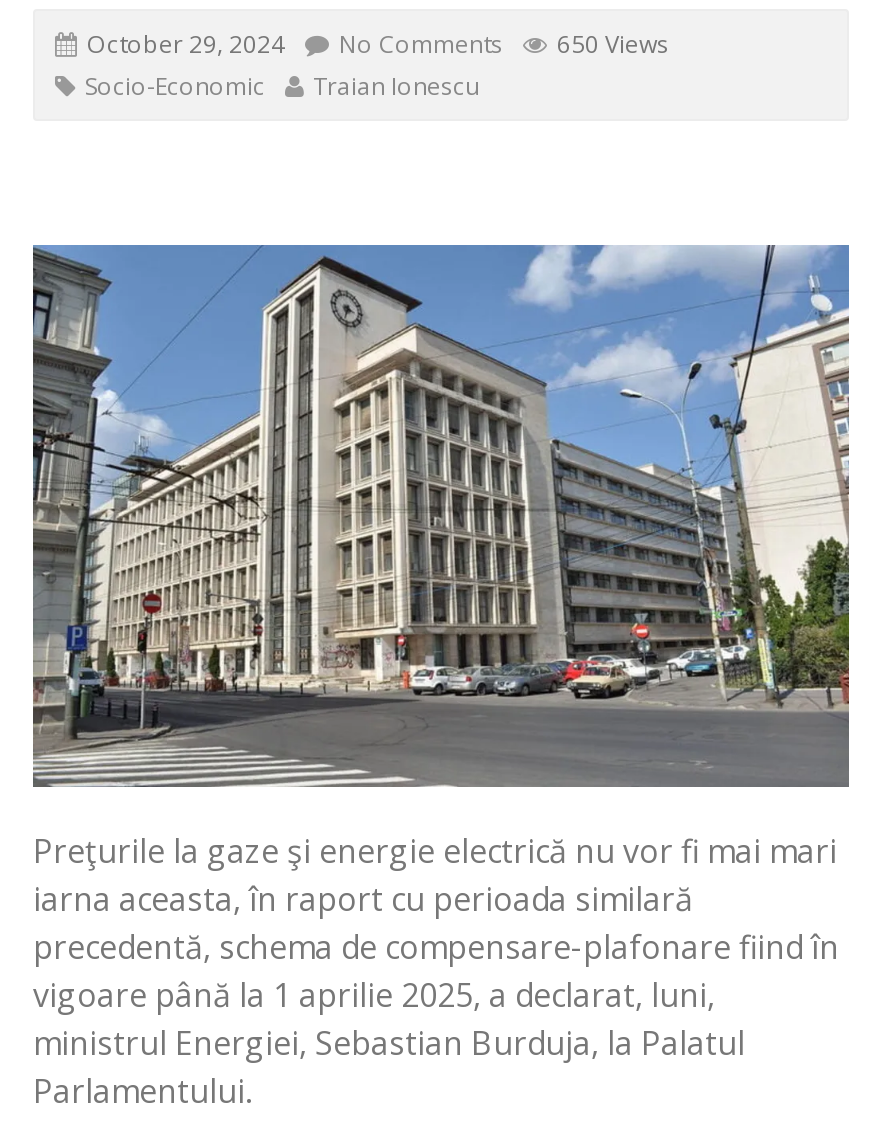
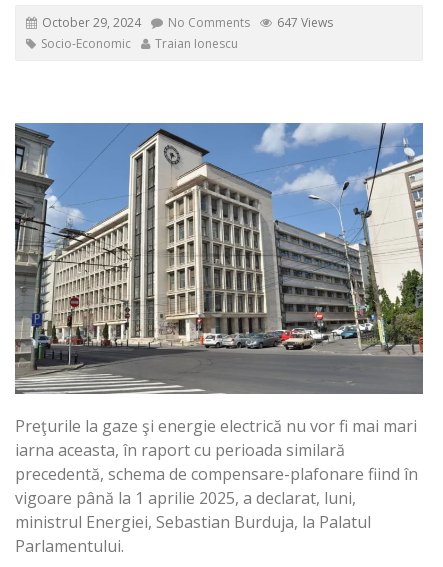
- October 29, 2024 No Comments 650 Views
+ October 29, 2024 No Comments 647 Views
